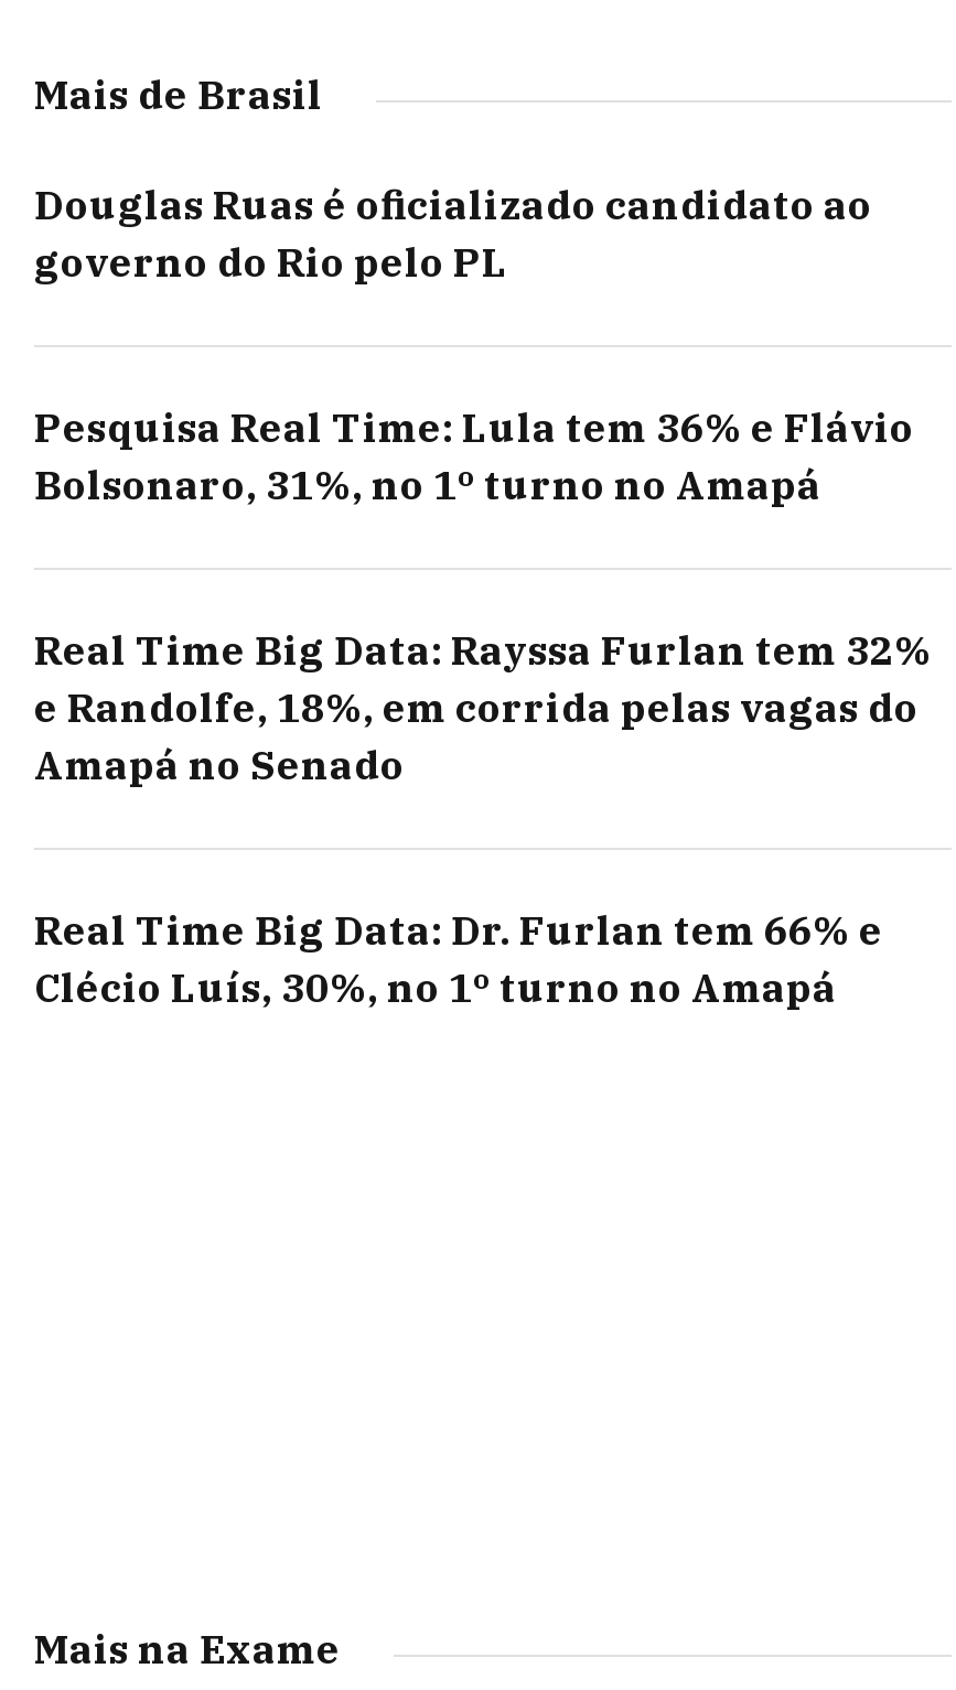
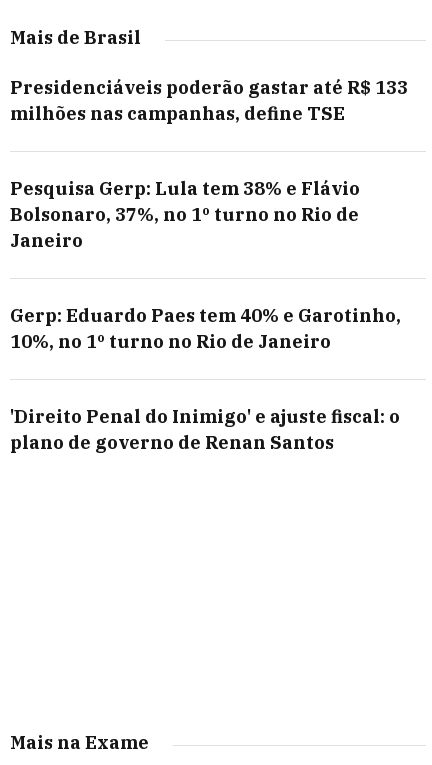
- Douglas Ruas é oficializado candidato ao
- governo do Rio pelo PL
+ Presidenciáveis poderão gastar até R$ 133
+ milhões nas campanhas, define TSE

- Pesquisa Real Time: Lula tem 36% e Flávio
- Bolsonaro, 31%, no 1º turno no Amapá
+ Pesquisa Gerp: Lula tem 38% e Flávio
+ Bolsonaro, 37%, no 1º turno no Rio de
+ Janeiro

- Real Time Big Data: Rayssa Furlan tem 32%
- e Randolfe, 18%, em corrida pelas vagas do
- Amapá no Senado
+ Gerp: Eduardo Paes tem 40% e Garotinho,
+ 10%, no 1º turno no Rio de Janeiro

- Real Time Big Data: Dr. Furlan tem 66% e
- Clécio Luís, 30%, no 1º turno no Amapá
+ 'Direito Penal do Inimigo' e ajuste fiscal: o
+ plano de governo de Renan Santos
